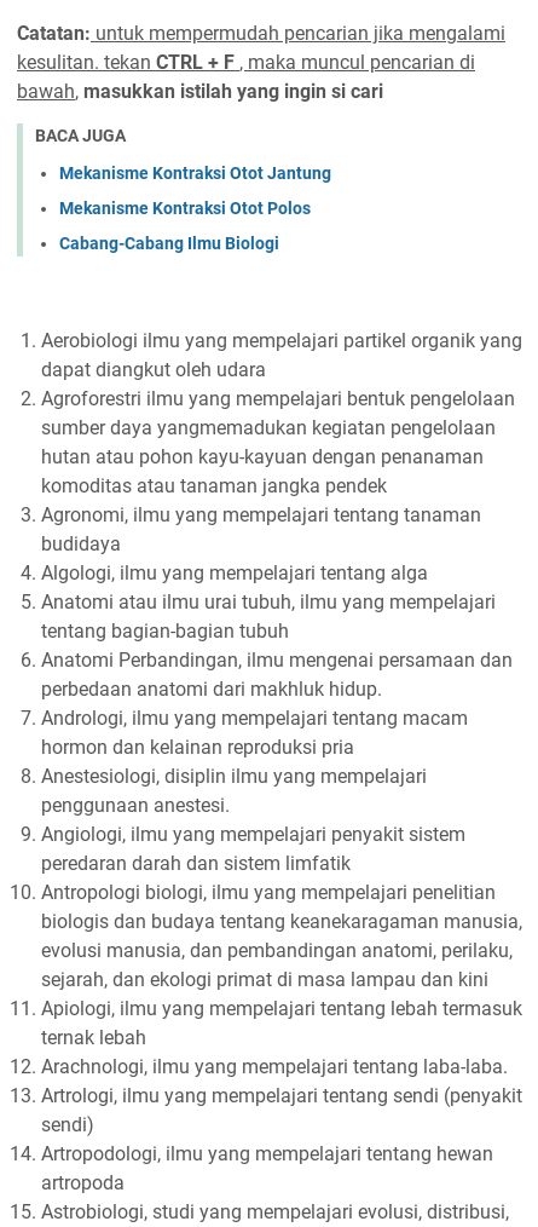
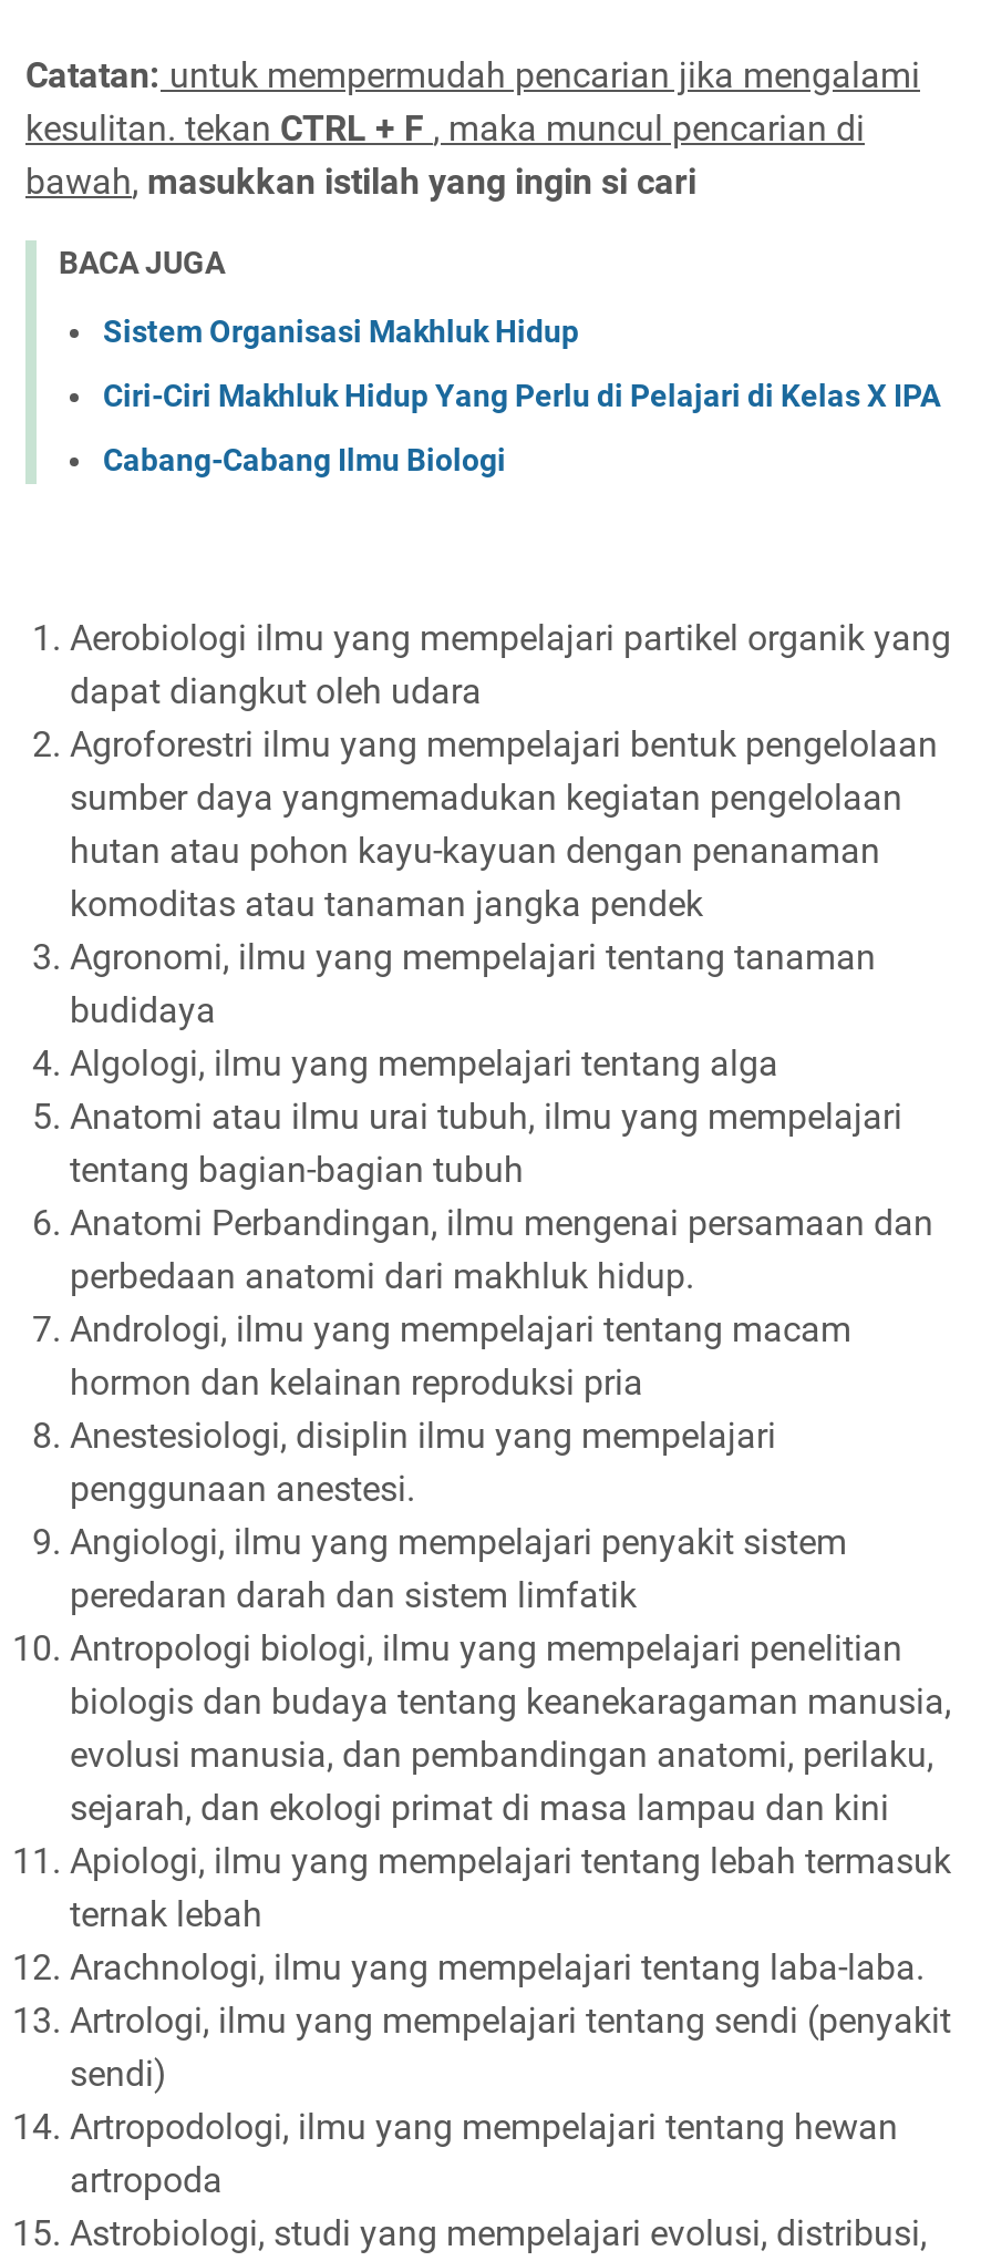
- Mekanisme Kontraksi Otot Jantung
+ Sistem Organisasi Makhluk Hidup

- Mekanisme Kontraksi Otot Polos
+ Ciri-Ciri Makhluk Hidup Yang Perlu di Pelajari di Kelas X IPA
